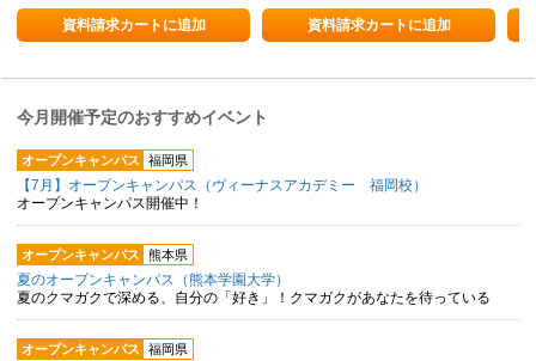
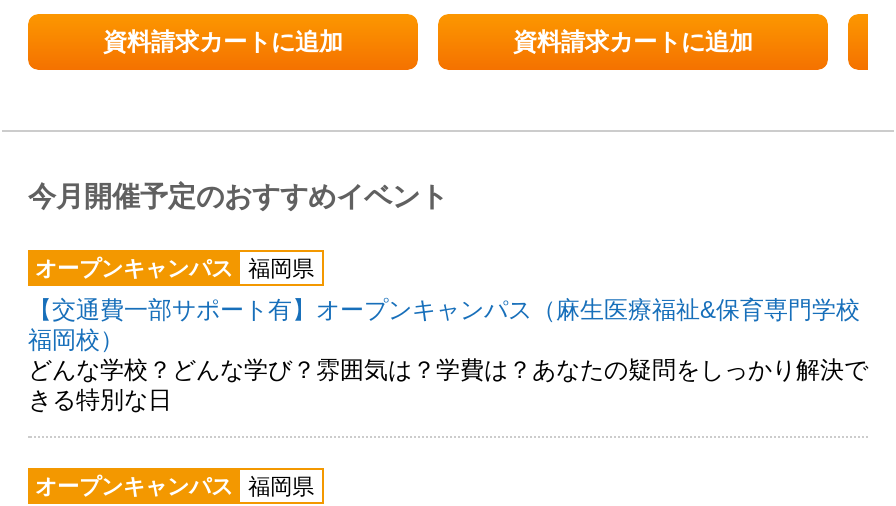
- 【7月】オープンキャンパス（ヴィーナスアカデミー 福岡校）
- オープンキャンパス開催中！
- オープンキャンパス
- 熊本県
- 夏のオープンキャンパス（熊本学園大学）
- 夏のクマガクで深める、自分の「好き」！クマガクがあなたを待っている
+ 【交通費一部サポート有】オープンキャンパス（麻生医療福祉&保育専門学校
+ 福岡校）
+ どんな学校？どんな学び？雰囲気は？学費は？あなたの疑問をしっかり解決で
+ きる特別な日
